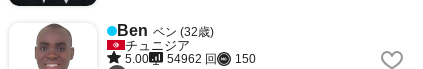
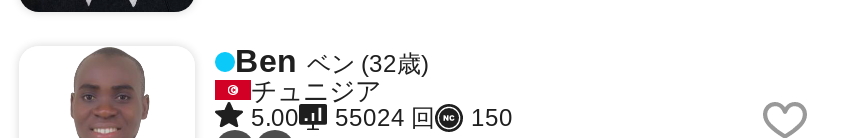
- 5.00 54962 回 150
+ 5.00 55024 回 150
